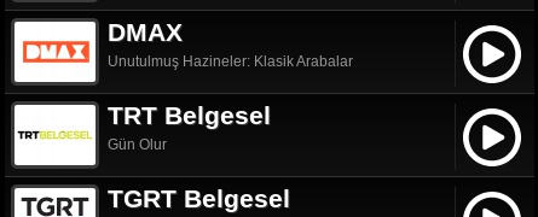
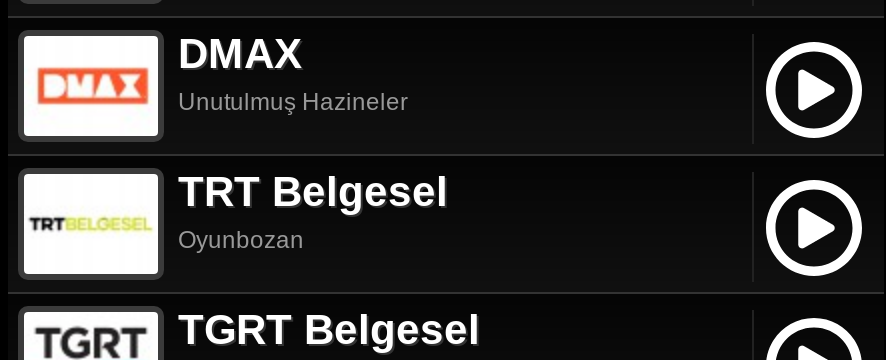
- Unutulmuş Hazineler: Klasik Arabalar
+ Unutulmuş Hazineler

- Gün Olur
+ Oyunbozan
